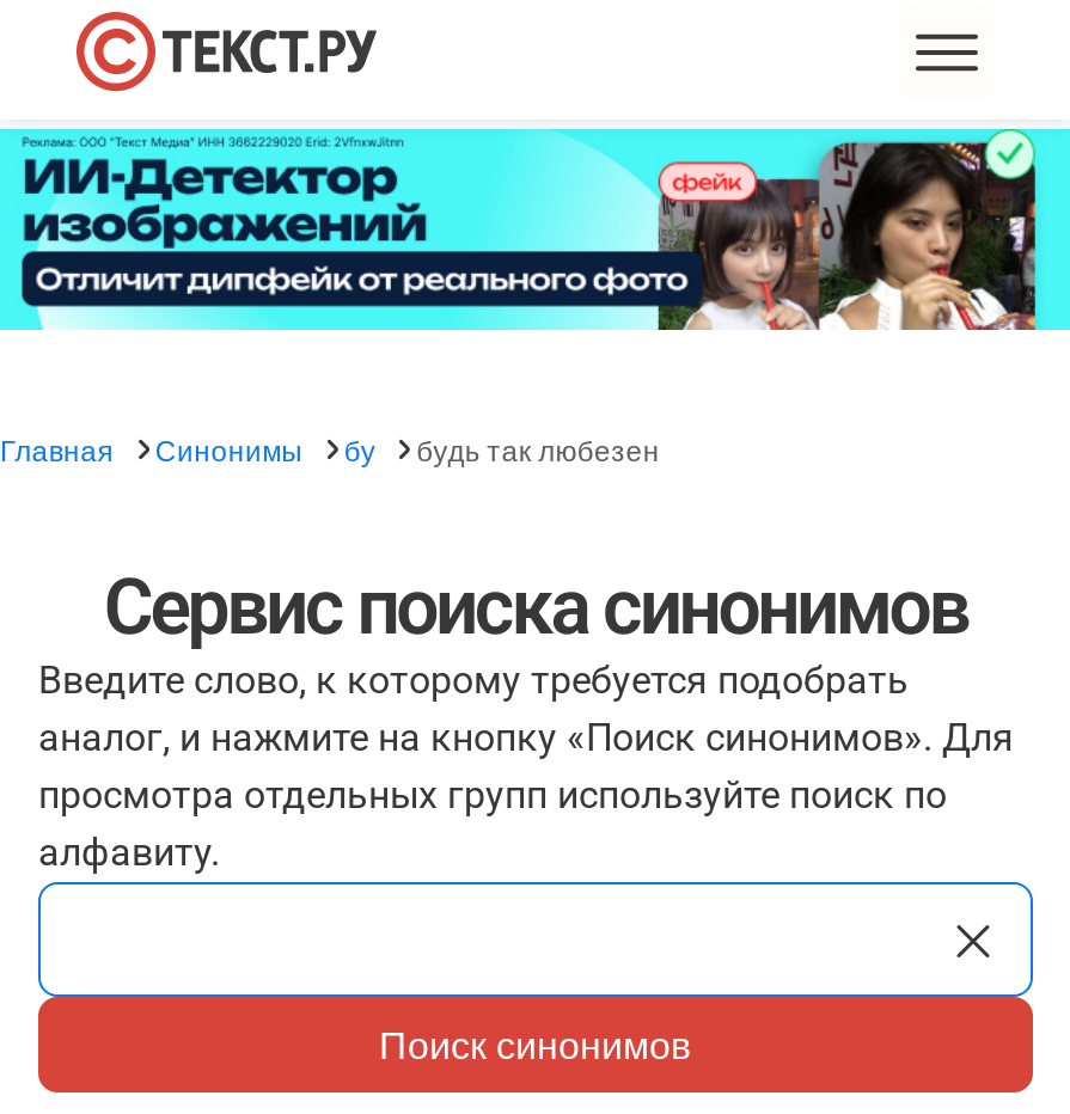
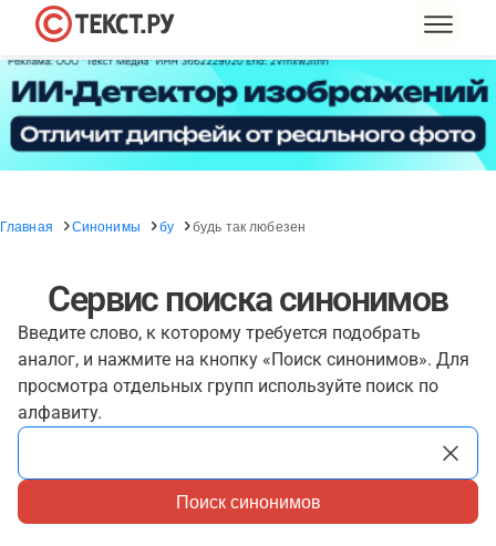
- [image]
+ [image]
